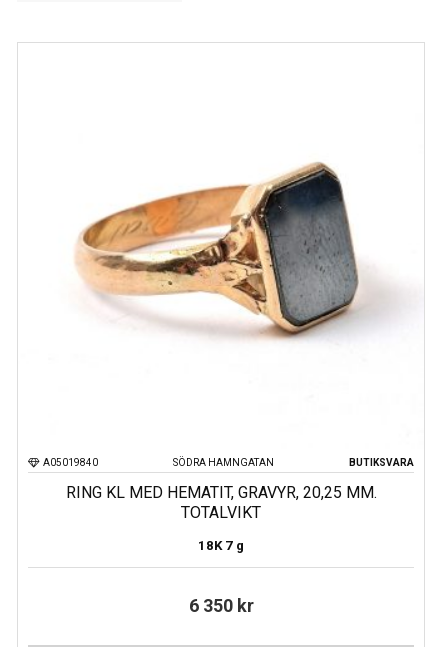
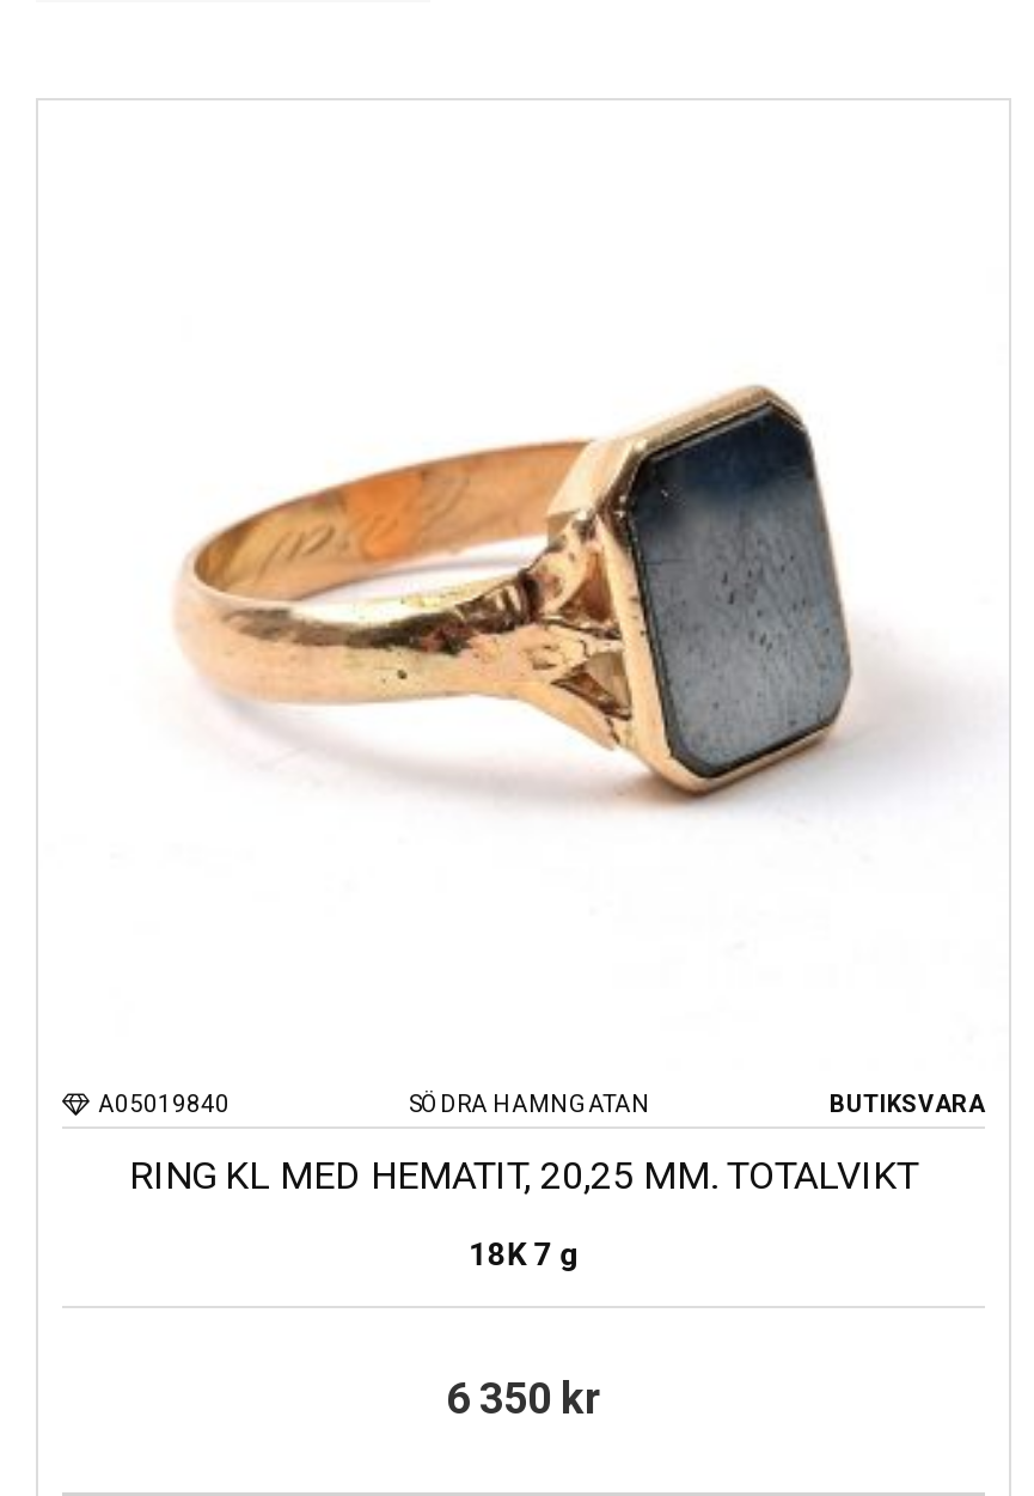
- RING KL MED HEMATIT, GRAVYR, 20,25 MM.
- TOTALVIKT
+ RING KL MED HEMATIT, 20,25 MM. TOTALVIKT
